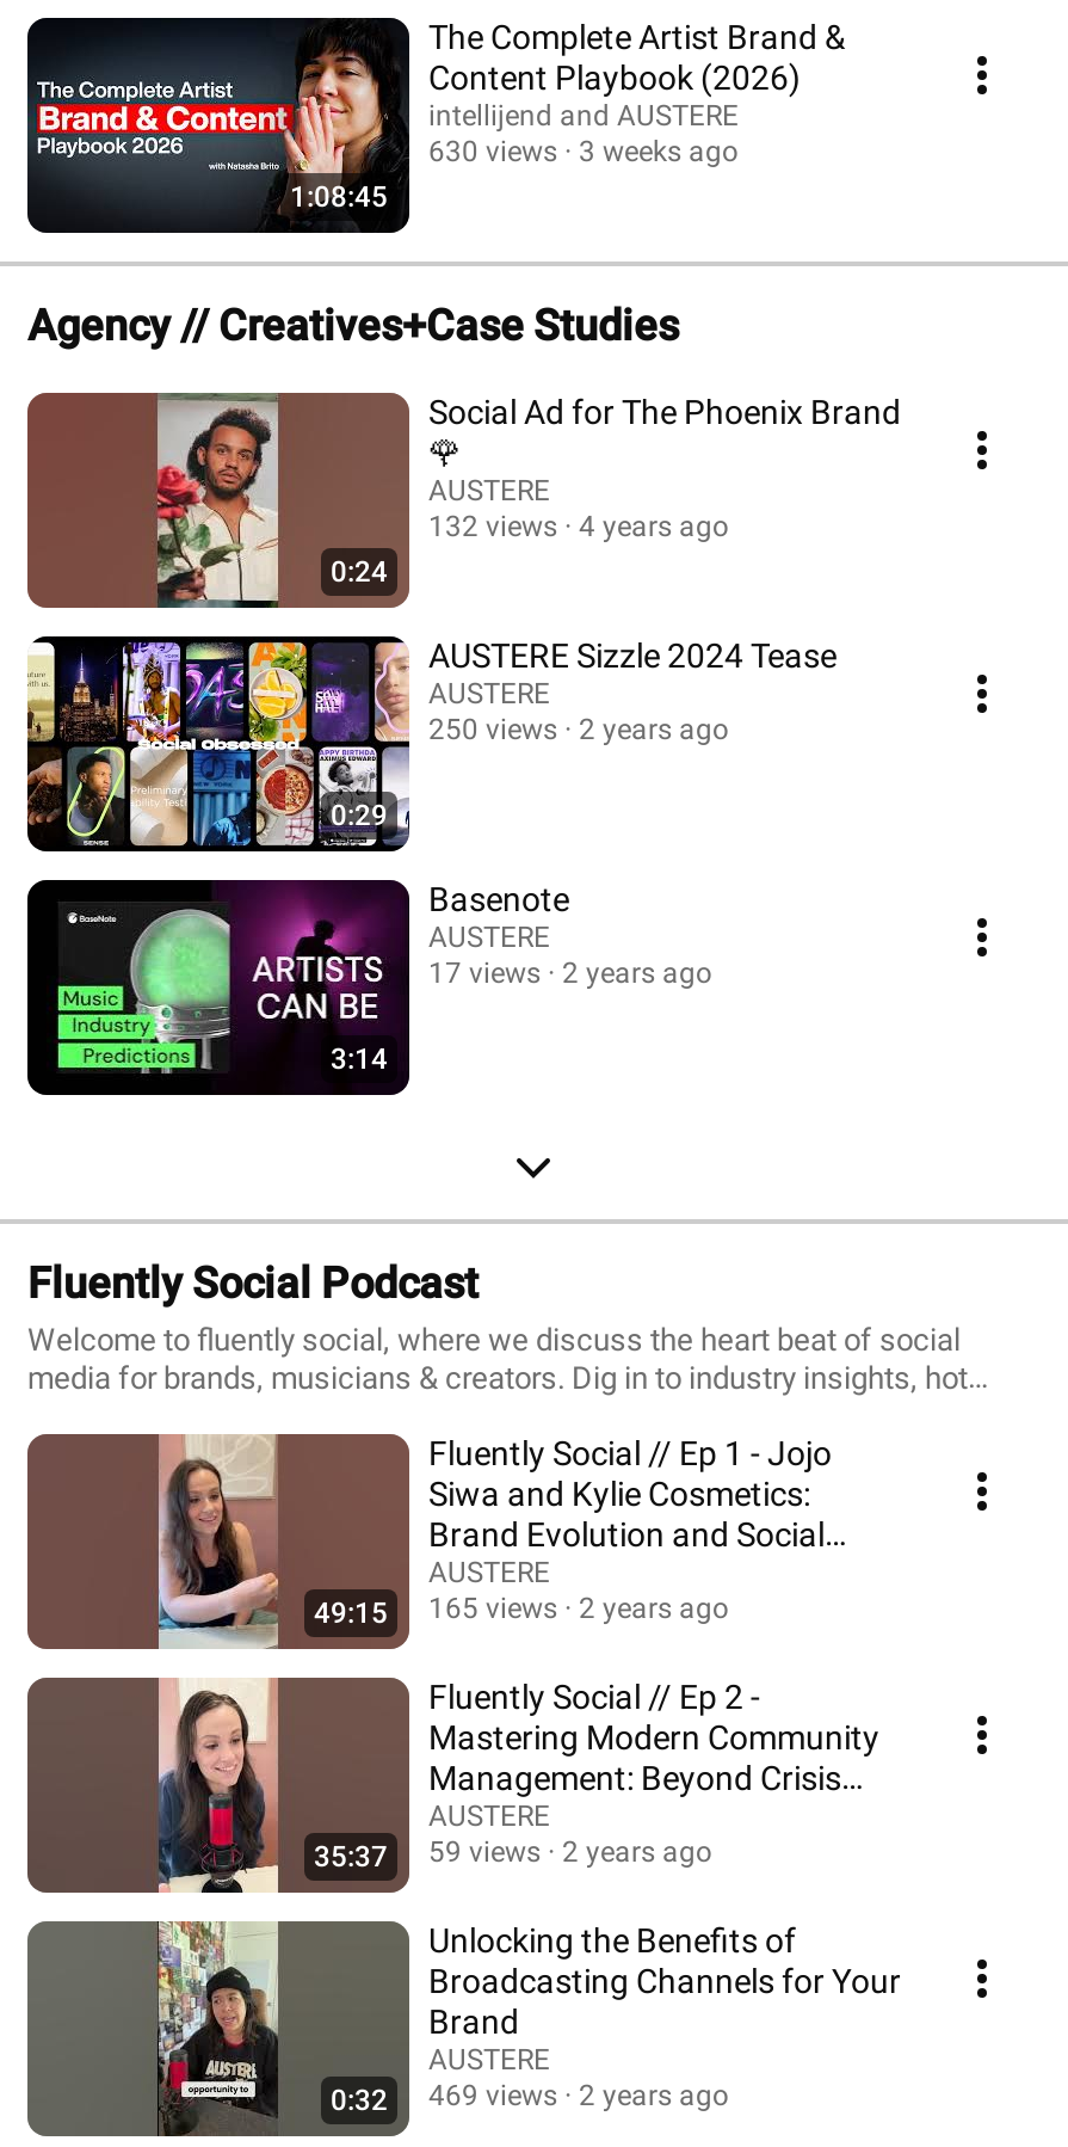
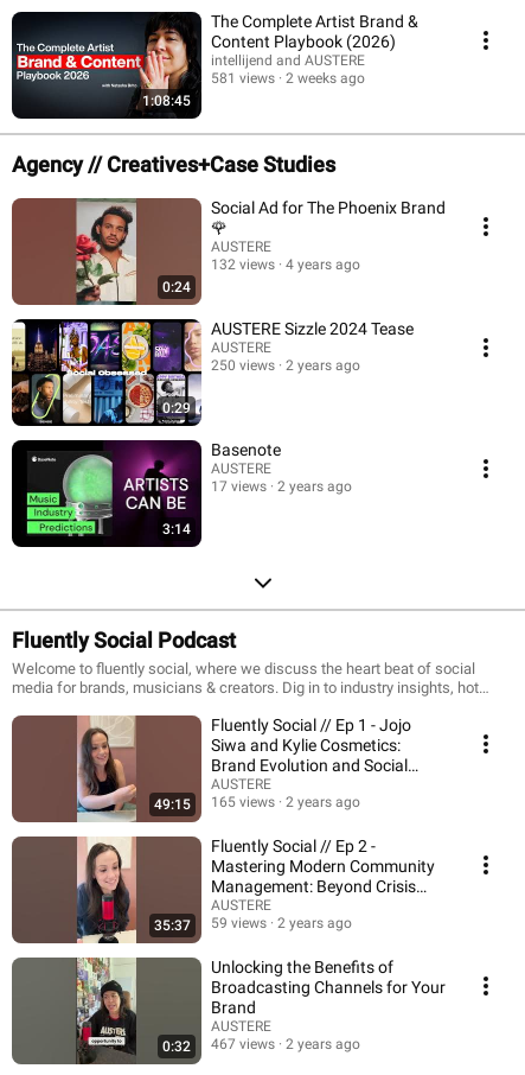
- 630 views
+ 581 views

- 3 weeks ago
+ 2 weeks ago

- 0:32 469 views 2 years ago
+ 0:32 467 views 2 years ago
